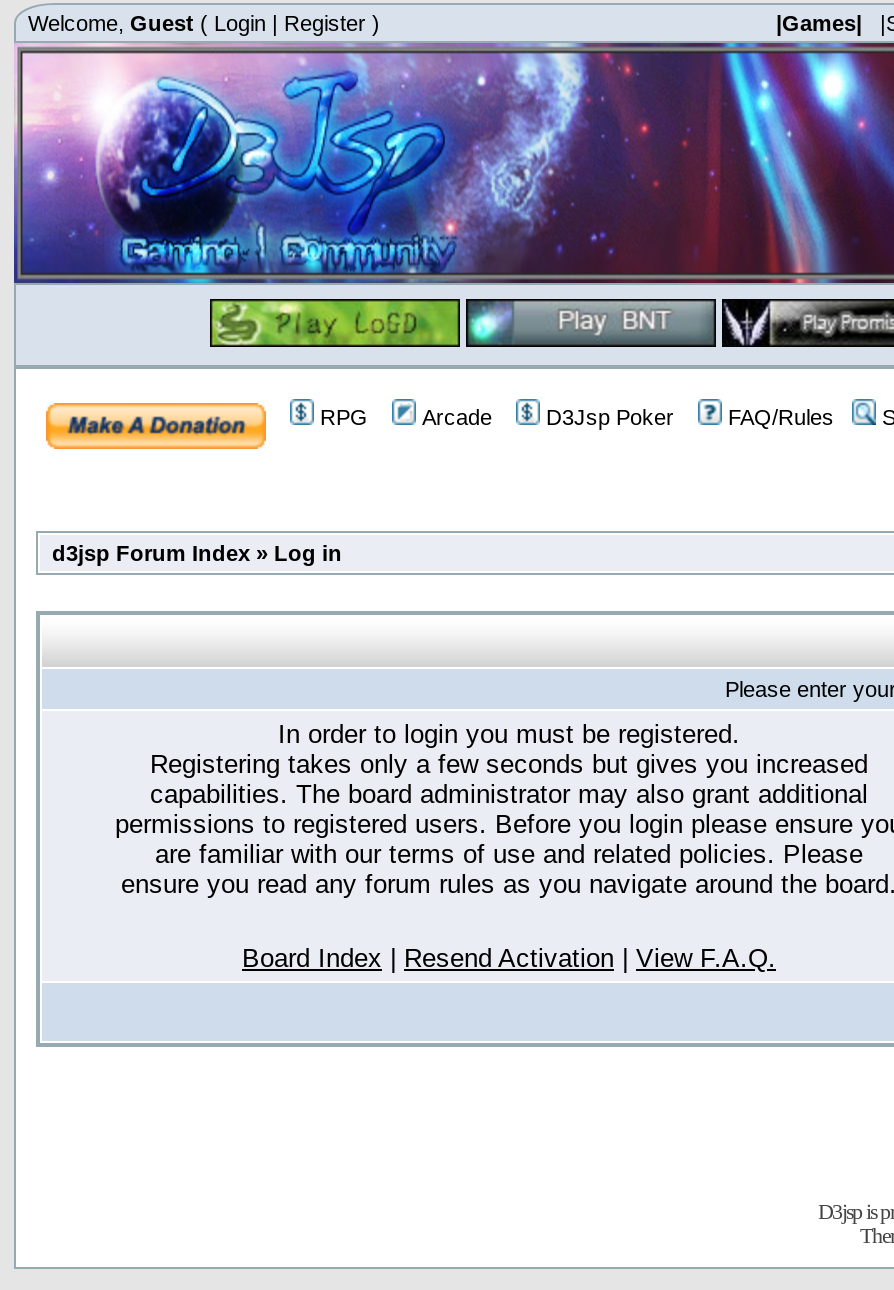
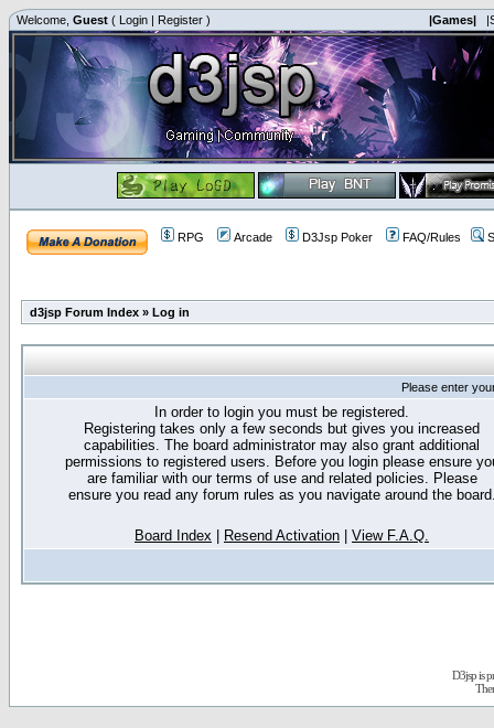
- [image]
+ [image]
